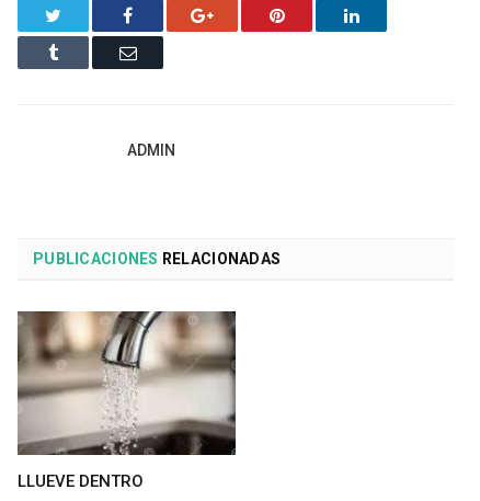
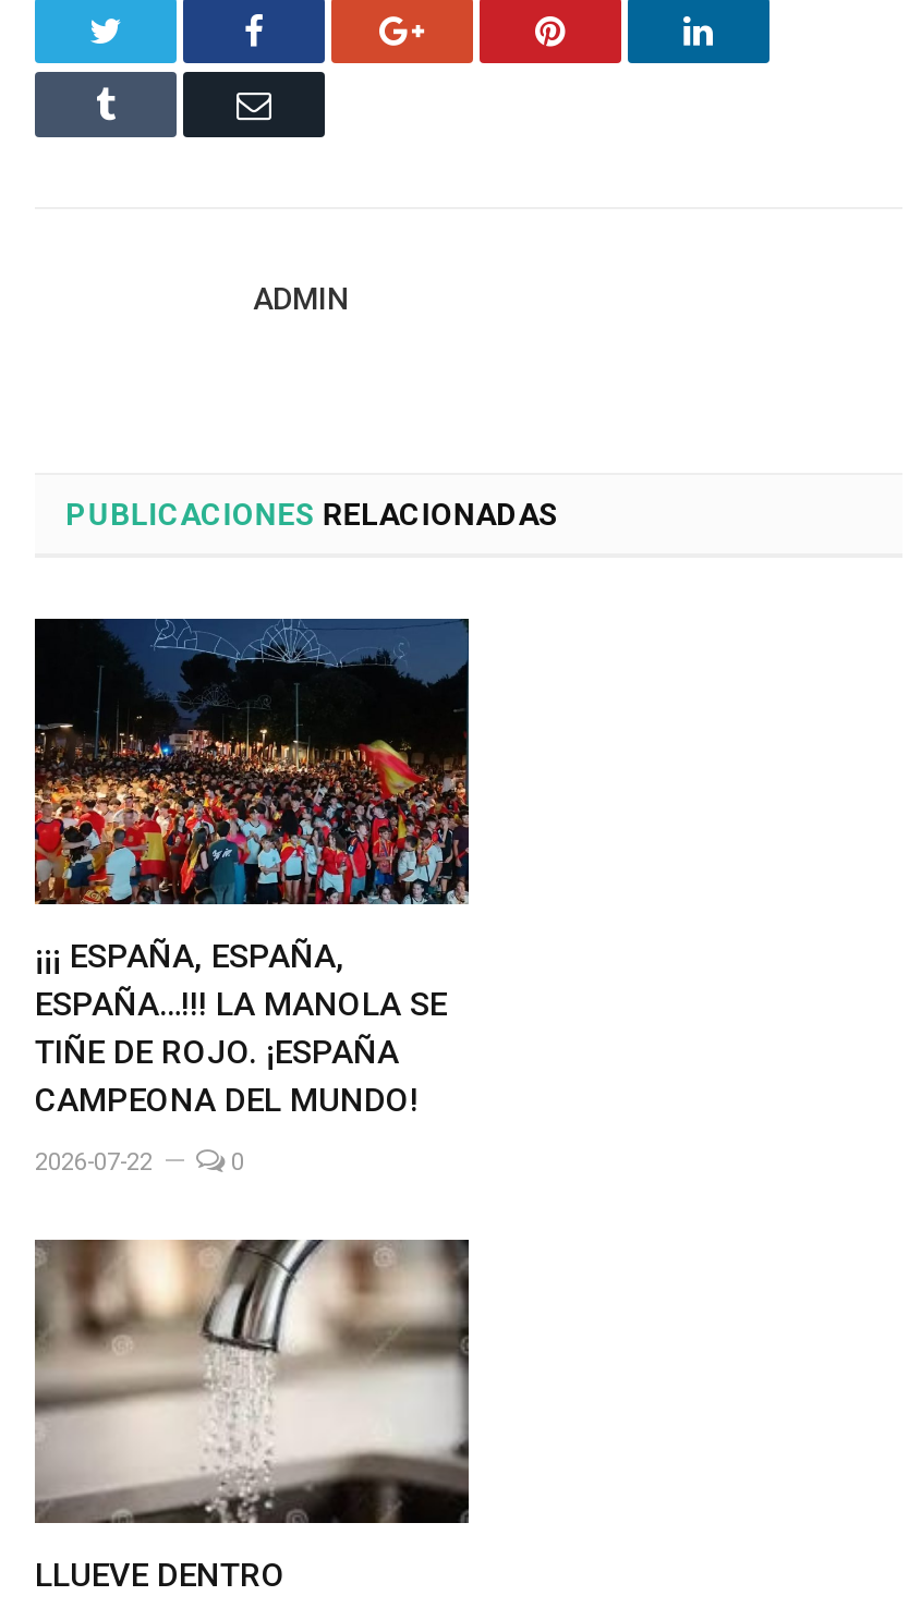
+ [image]
+ ¡¡¡ ESPAÑA, ESPAÑA,
+ ESPAÑA…!!! LA MANOLA SE
+ TIÑE DE ROJO. ¡ESPAÑA
+ CAMPEONA DEL MUNDO!
+ 2026-07-22
+ 0
